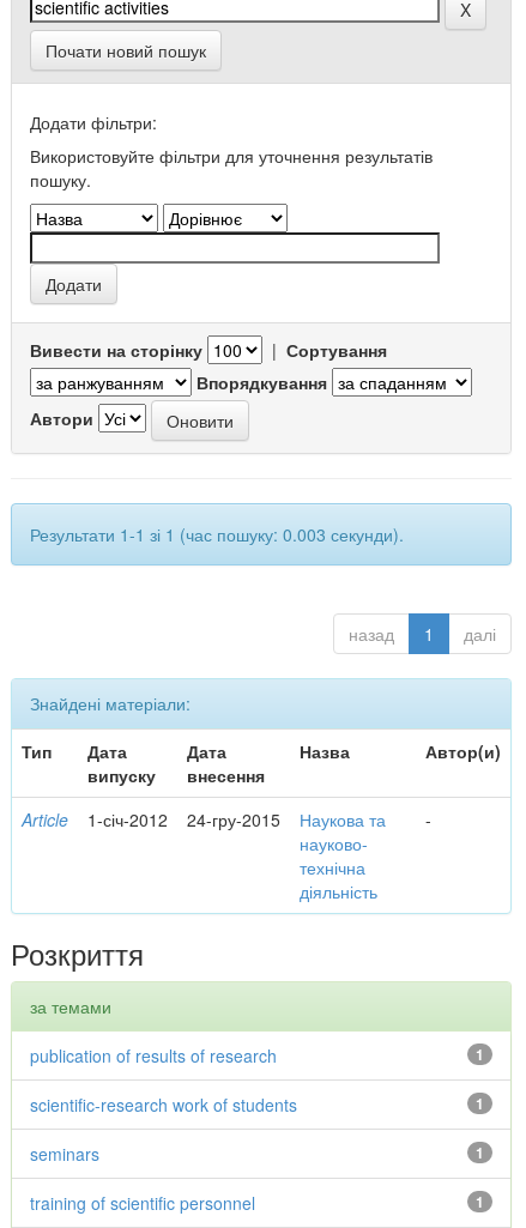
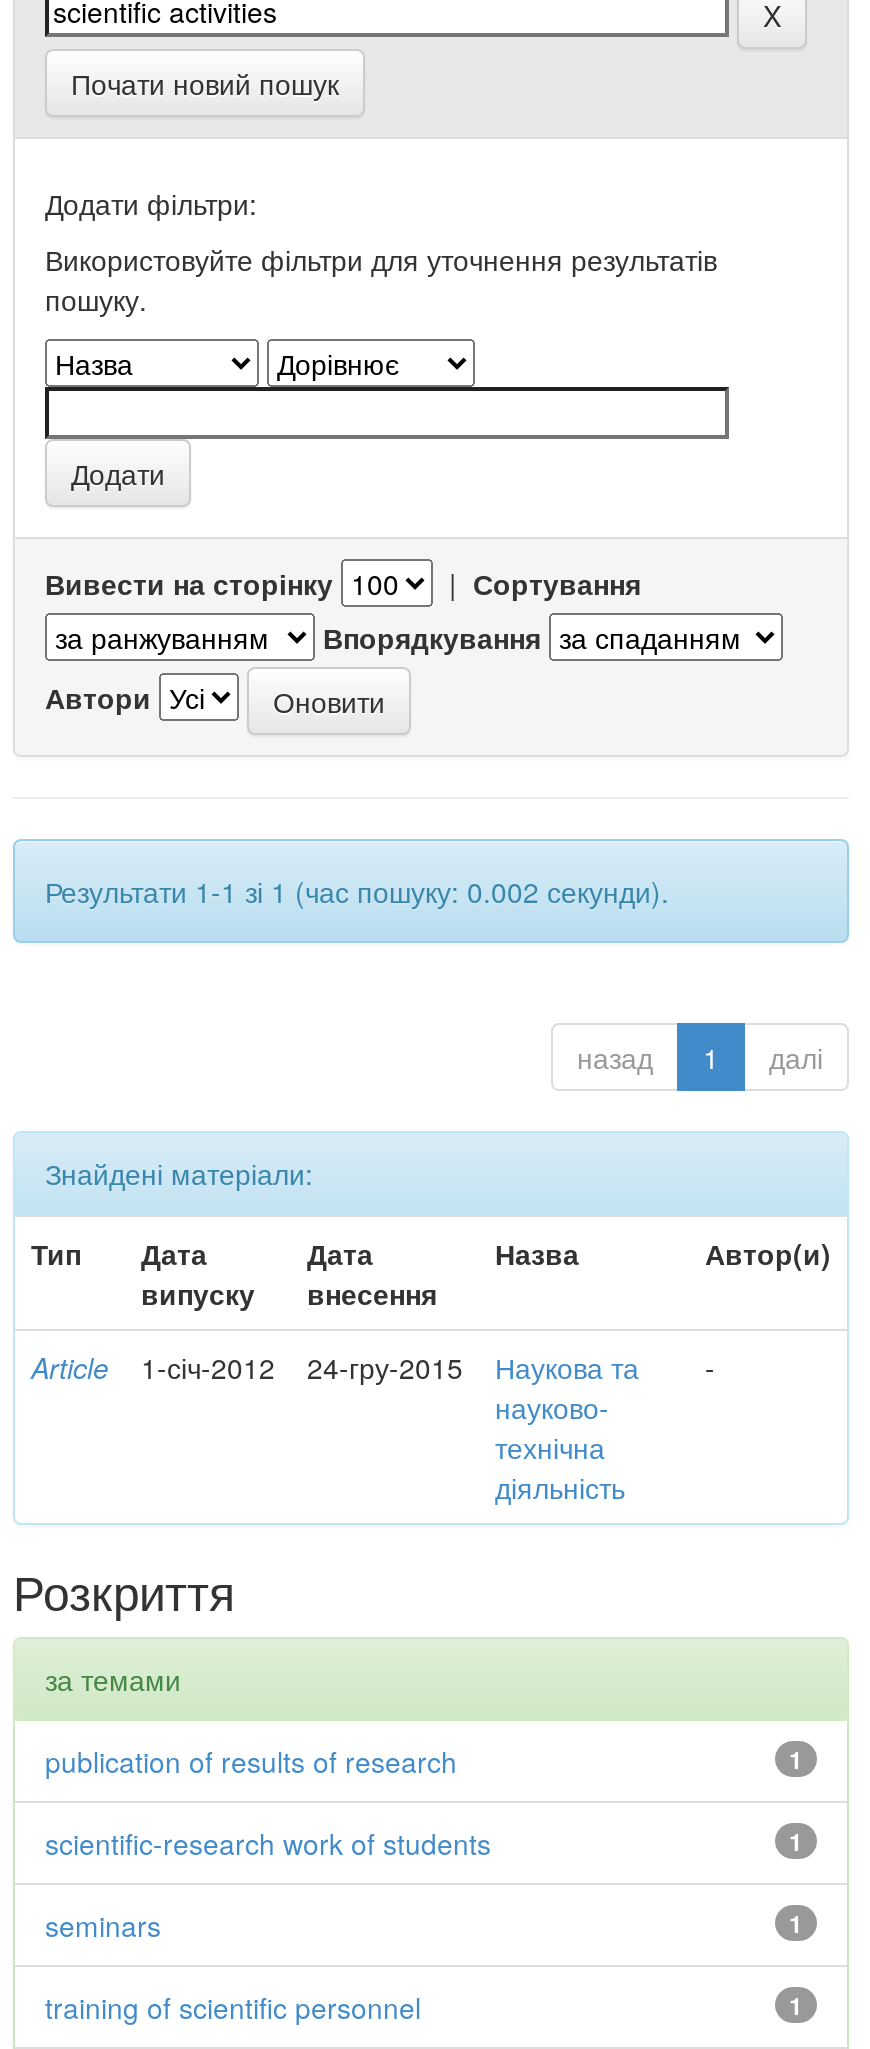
- Результати 1-1 зі 1 (час пошуку: 0.003 секунди).
+ Результати 1-1 зі 1 (час пошуку: 0.002 секунди).
